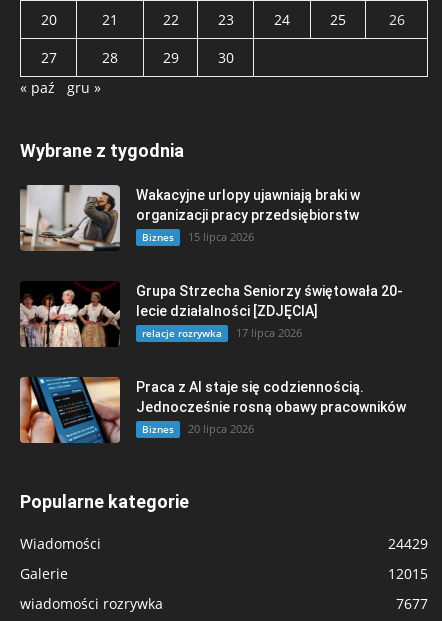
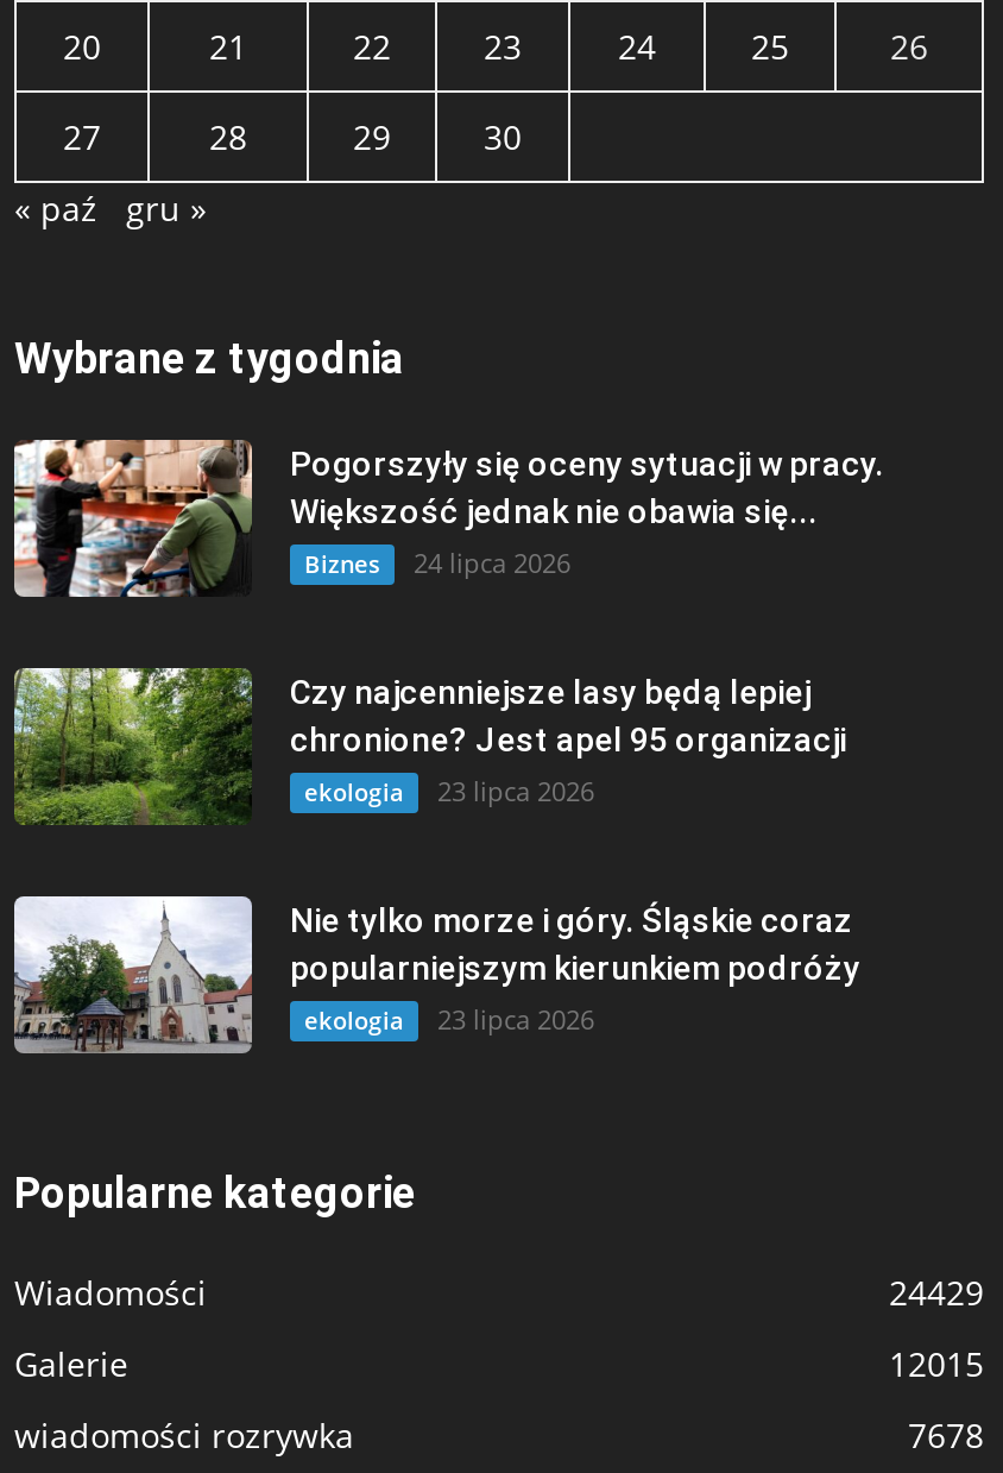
- [image]
- Wakacyjne urlopy ujawniają braki w
- organizacji pracy przedsiębiorstw
+ [image]
+ Pogorszyły się oceny sytuacji w pracy.
+ Większość jednak nie obawia się...

- Biznes 15 lipca 2026
+ Biznes 24 lipca 2026

- [image]
- Grupa Strzecha Seniorzy świętowała 20-
- lecie działalności [ZDJĘCIA]
- relacje rozrywka
- 17 lipca 2026
+ [image]
+ Czy najcenniejsze lasy będą lepiej
+ chronione? Jest apel 95 organizacji
+ ekologia
+ 23 lipca 2026

- [image]
- Praca z AI staje się codziennością.
- Jednocześnie rosną obawy pracowników
- Biznes
- 20 lipca 2026
+ [image]
+ Nie tylko morze i góry. Śląskie coraz
+ popularniejszym kierunkiem podróży
+ ekologia
+ 23 lipca 2026

- 7677
+ 7678
